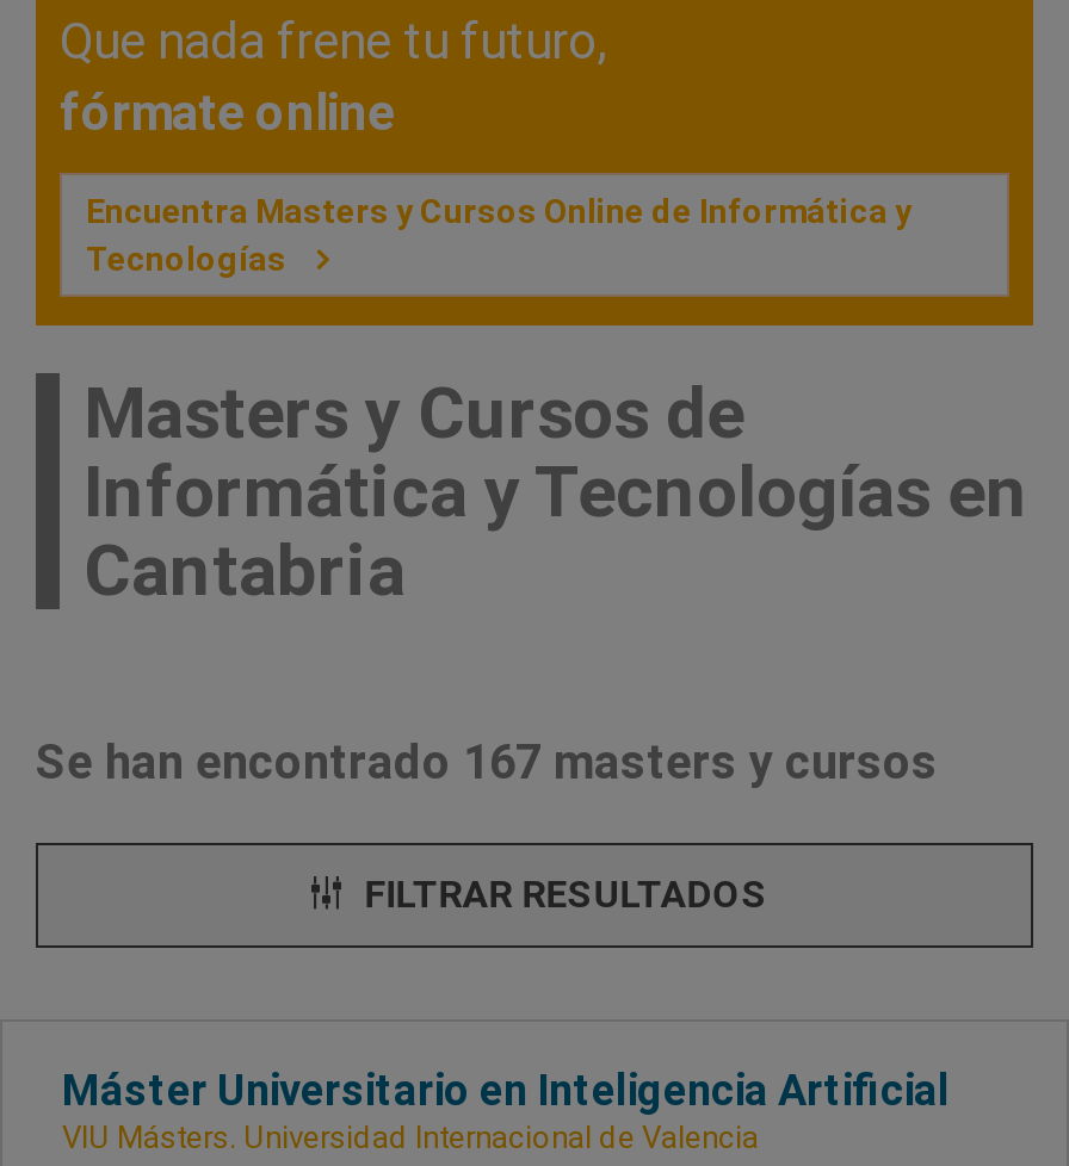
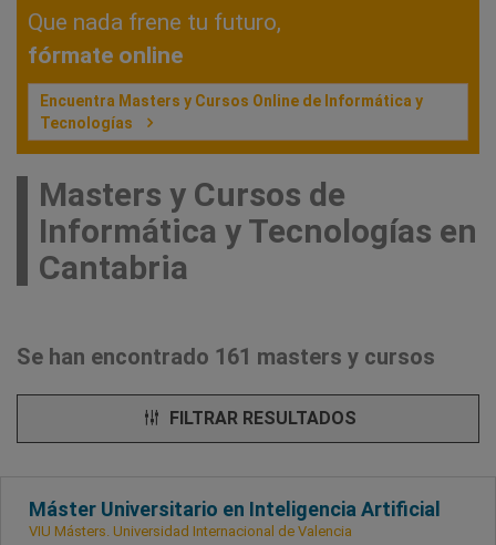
- Se han encontrado 167 masters y cursos
+ Se han encontrado 161 masters y cursos
